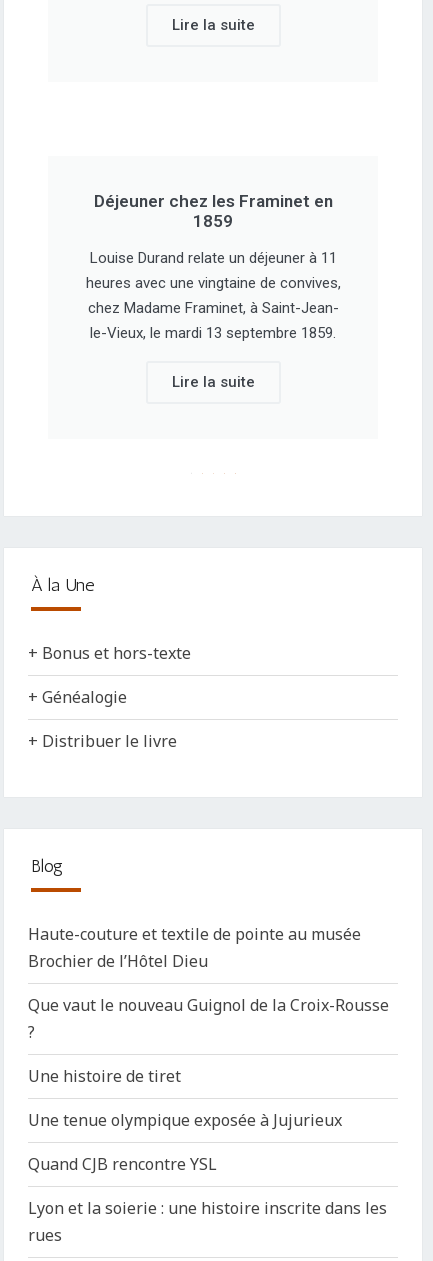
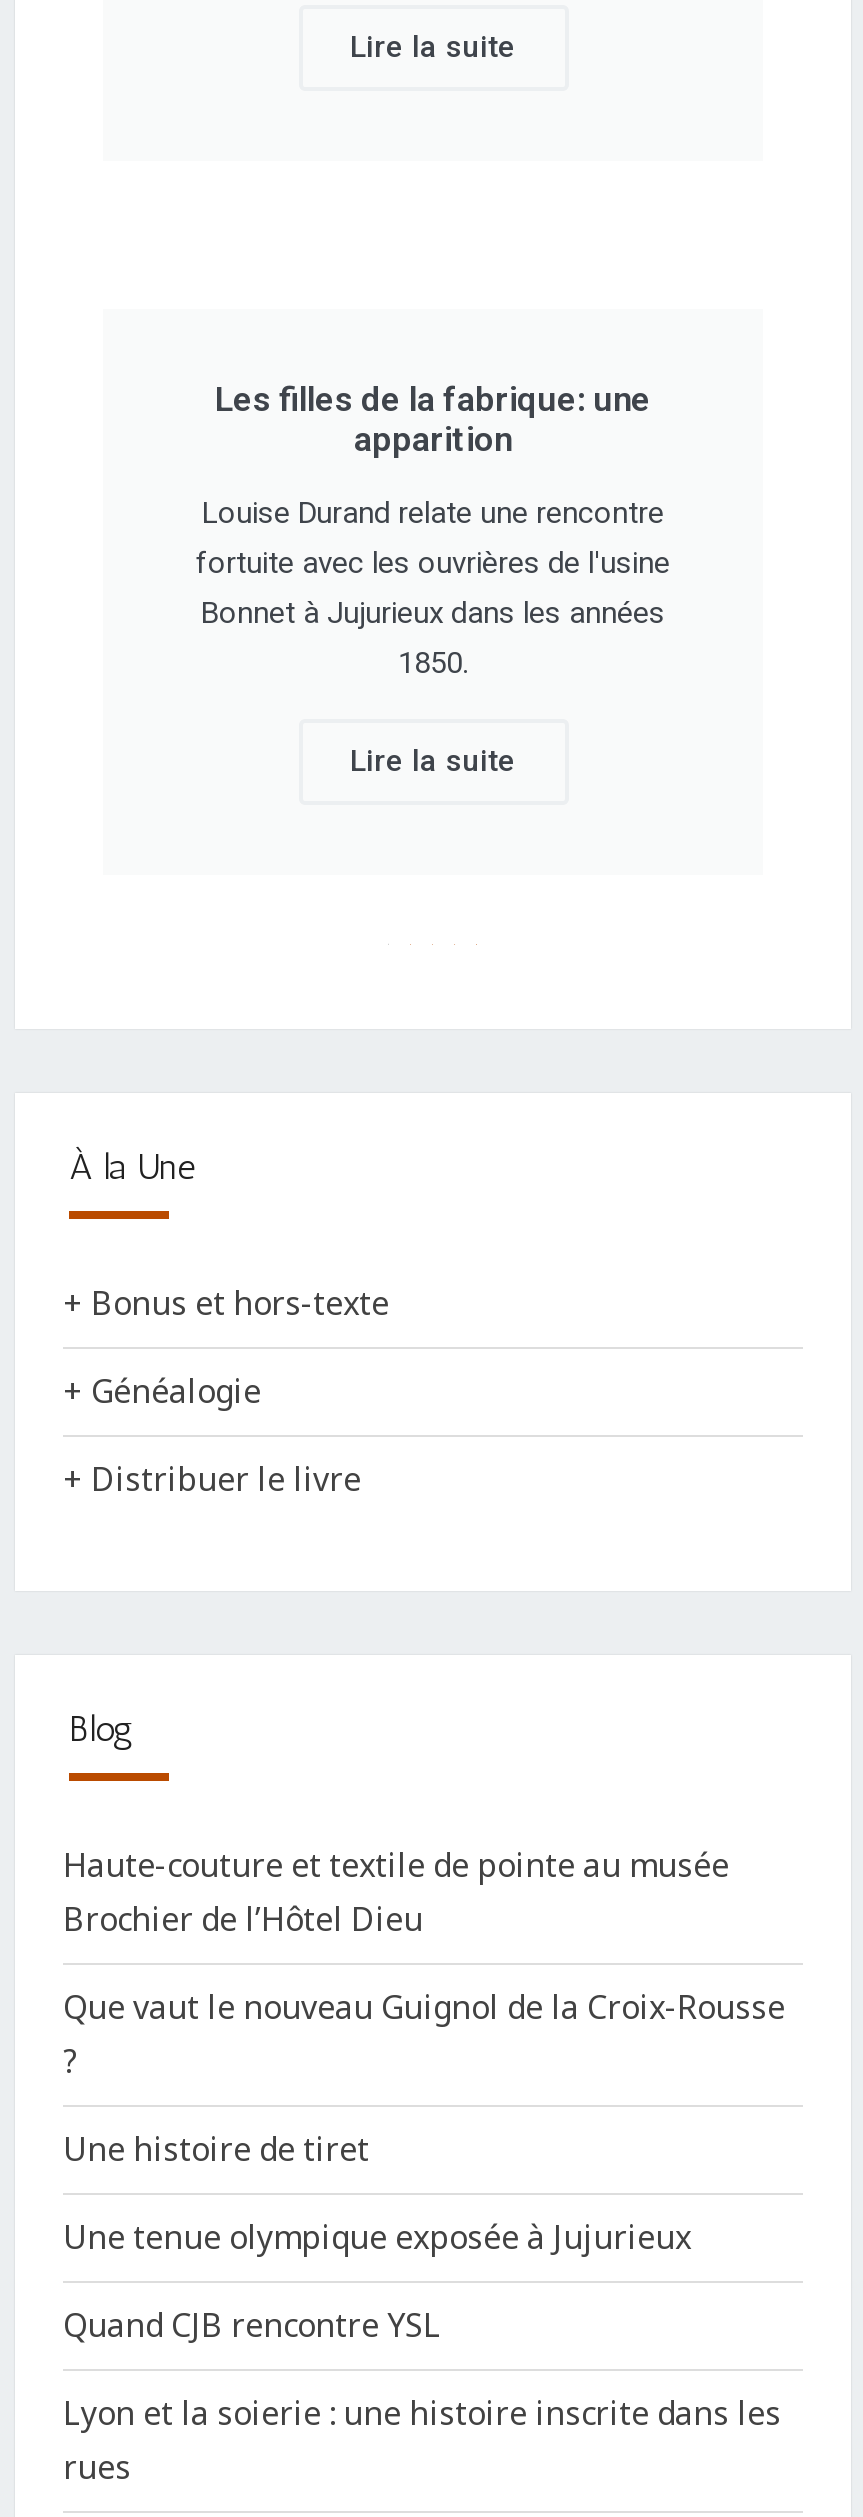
- Déjeuner chez les Framinet en
- 1859
+ Les filles de la fabrique: une
+ apparition

- Louise Durand relate un déjeuner à 11
- heures avec une vingtaine de convives,
- chez Madame Framinet, à Saint-Jean-
- le-Vieux, le mardi 13 septembre 1859.
+ Louise Durand relate une rencontre
+ fortuite avec les ouvrières de l'usine
+ Bonnet à Jujurieux dans les années
+ 1850.
